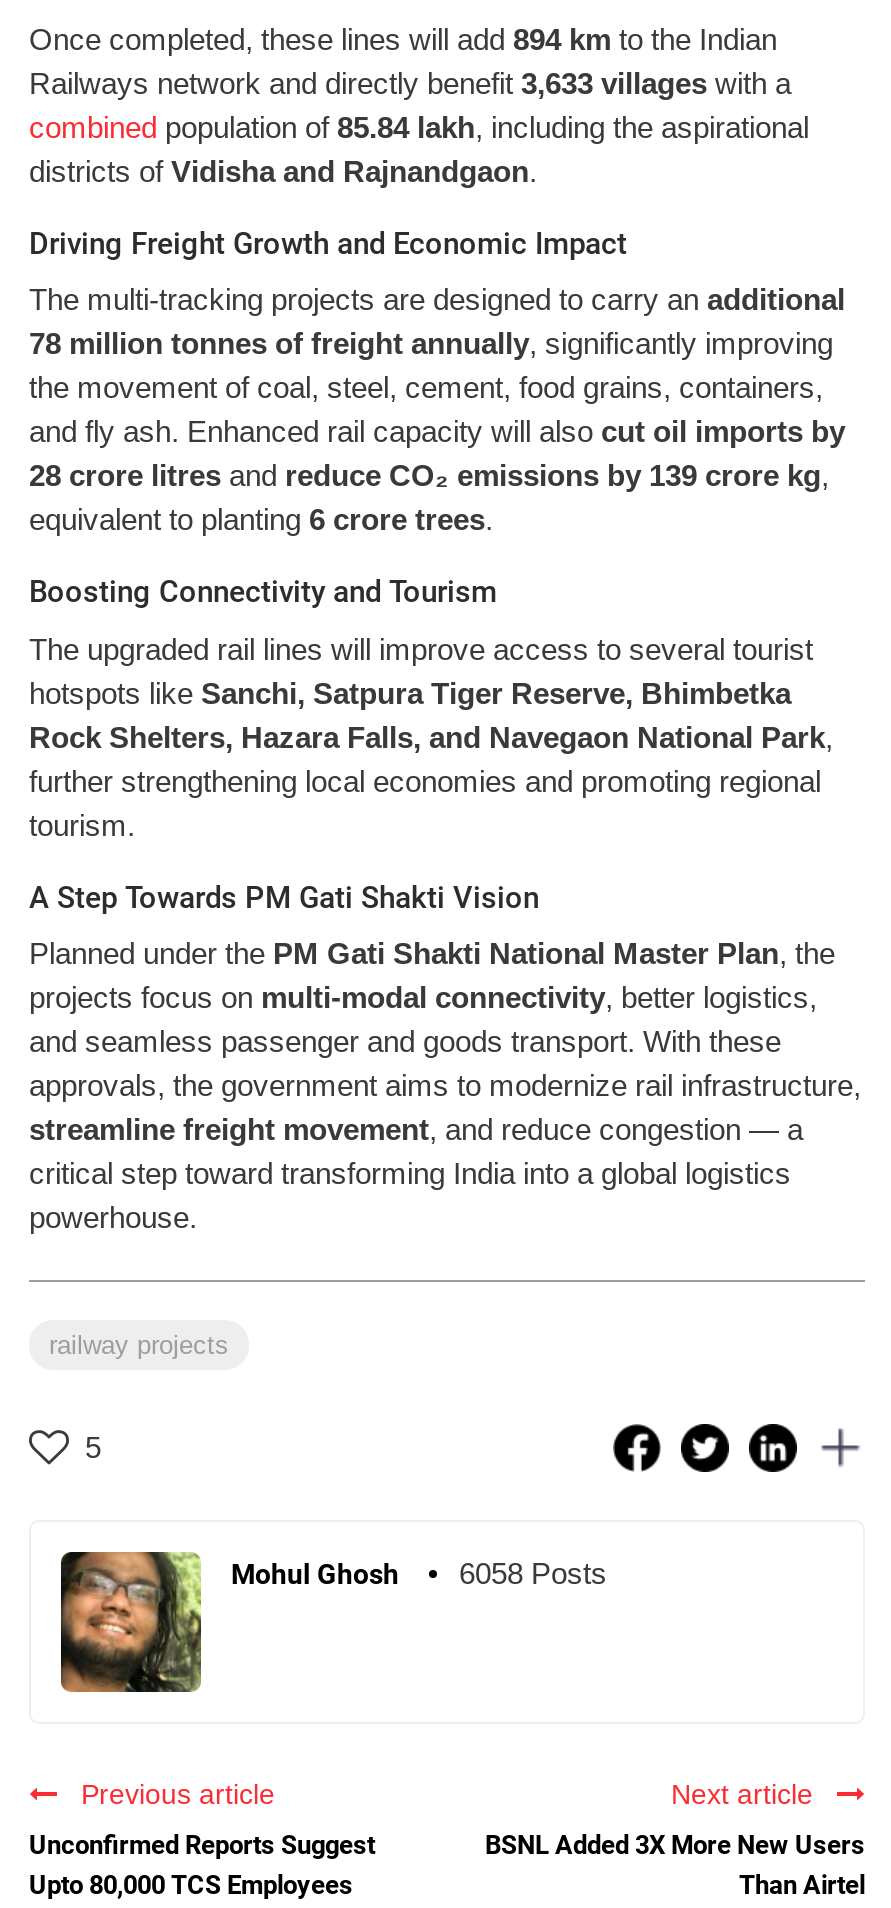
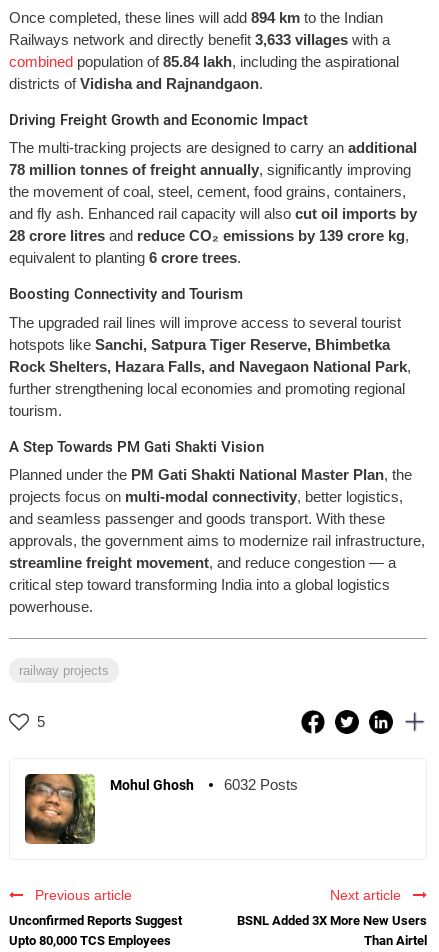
- Mohul Ghosh 6058 Posts
+ Mohul Ghosh 6032 Posts
